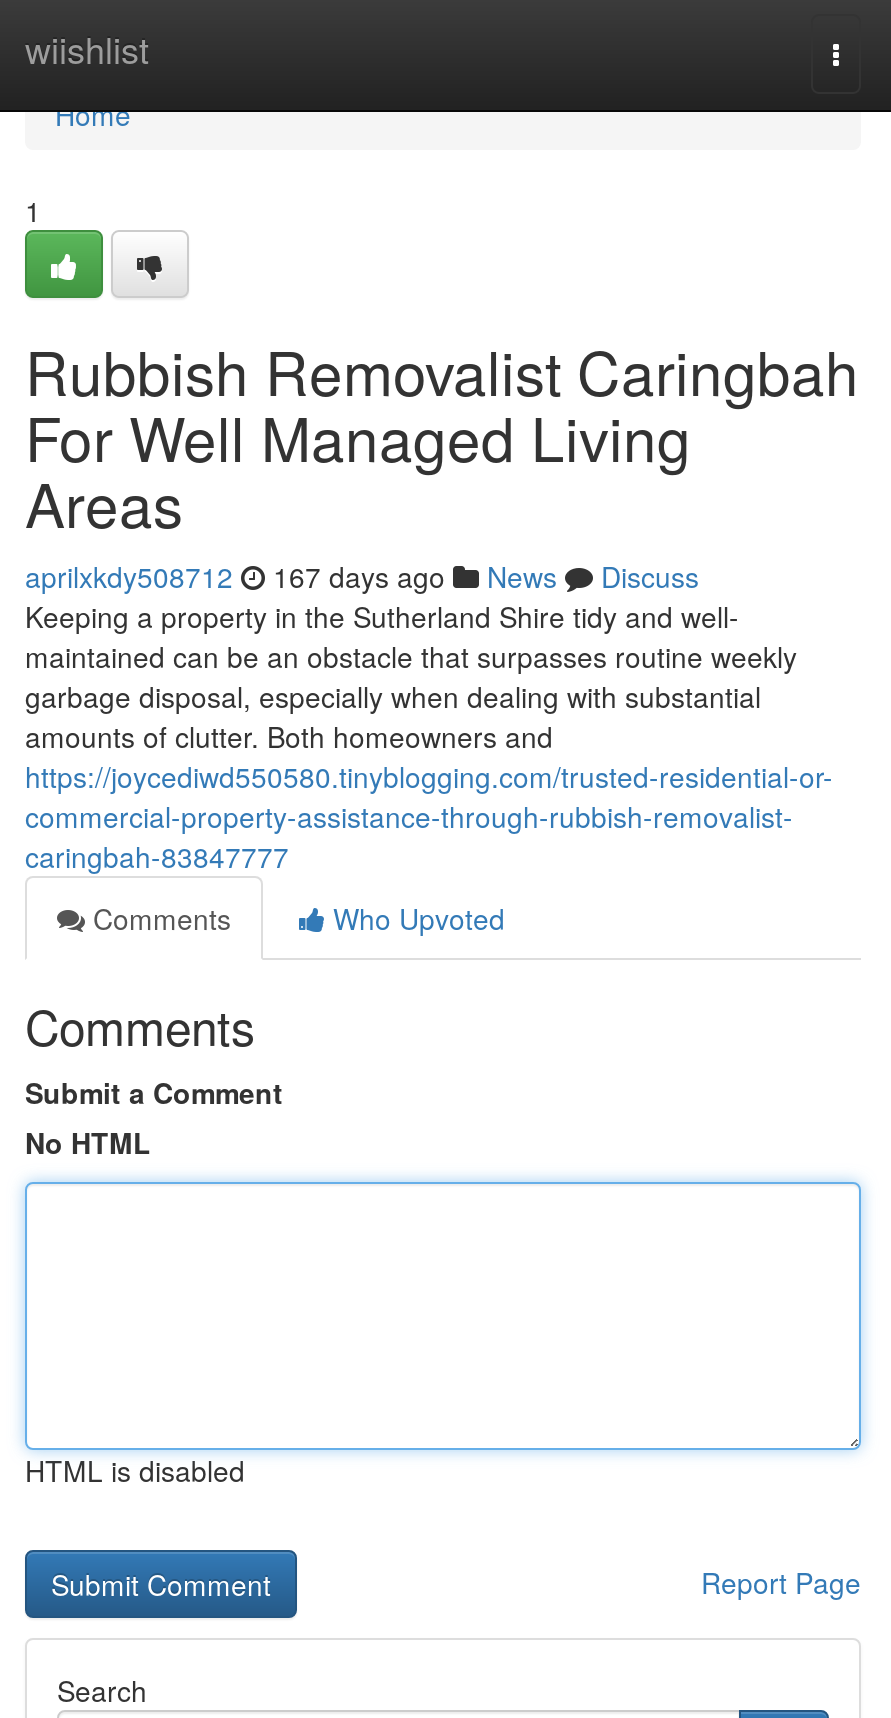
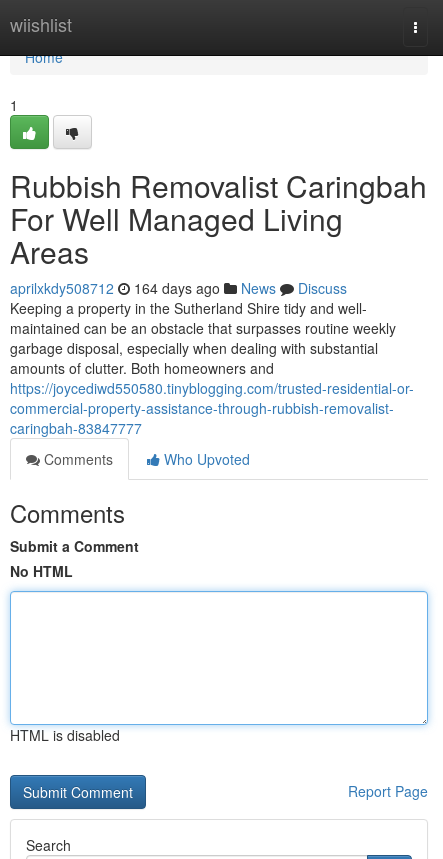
- aprilxkdy508712 167 days ago News Discuss
+ aprilxkdy508712 164 days ago News Discuss
